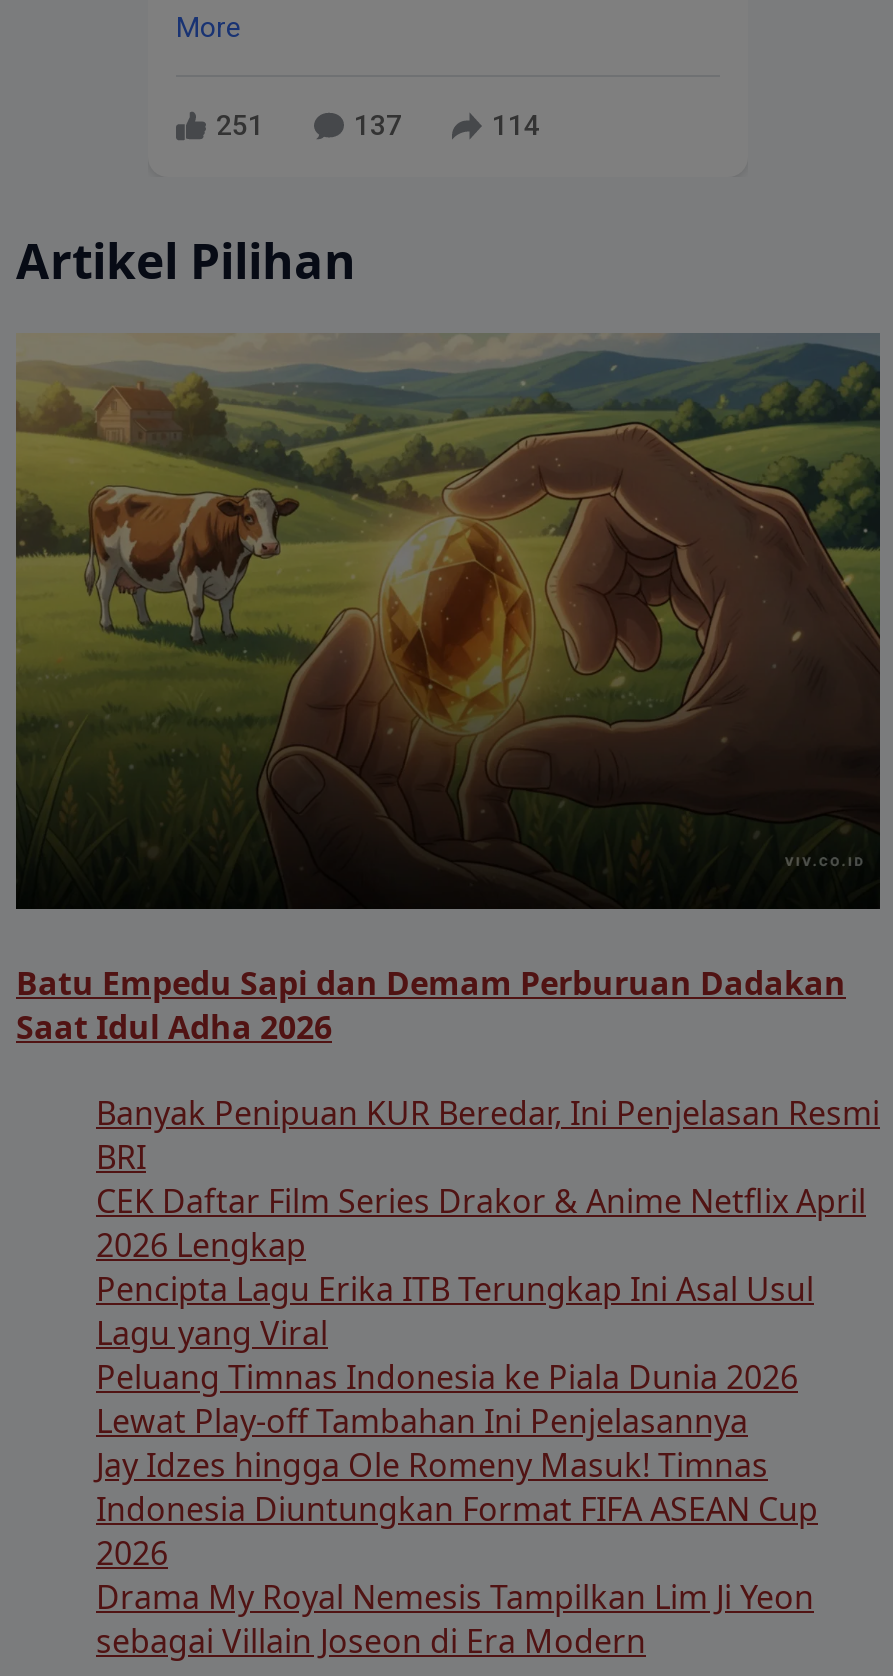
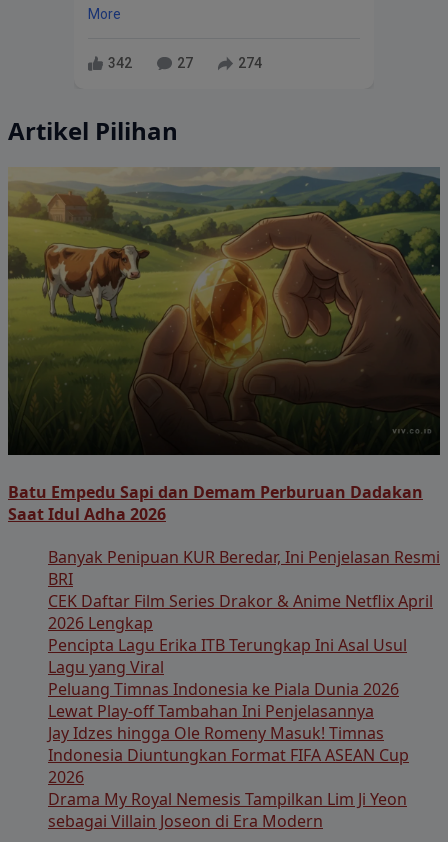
- 251
+ 342

- 137
+ 27

- 114
+ 274
